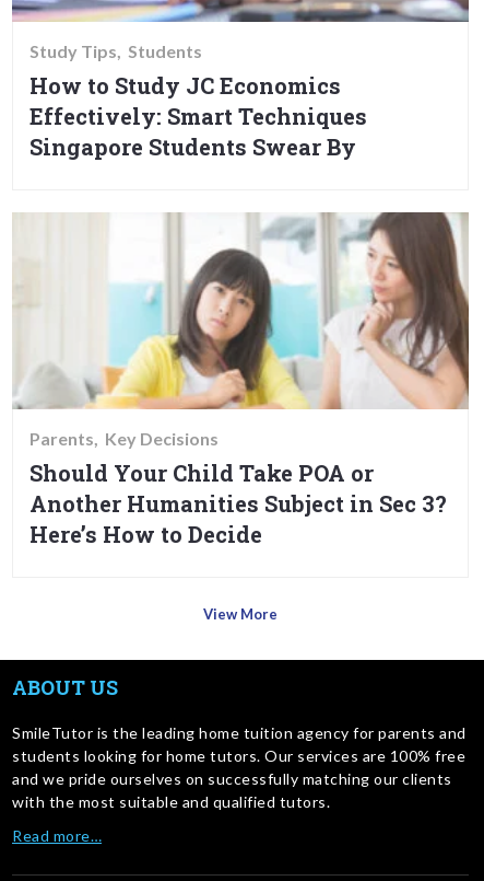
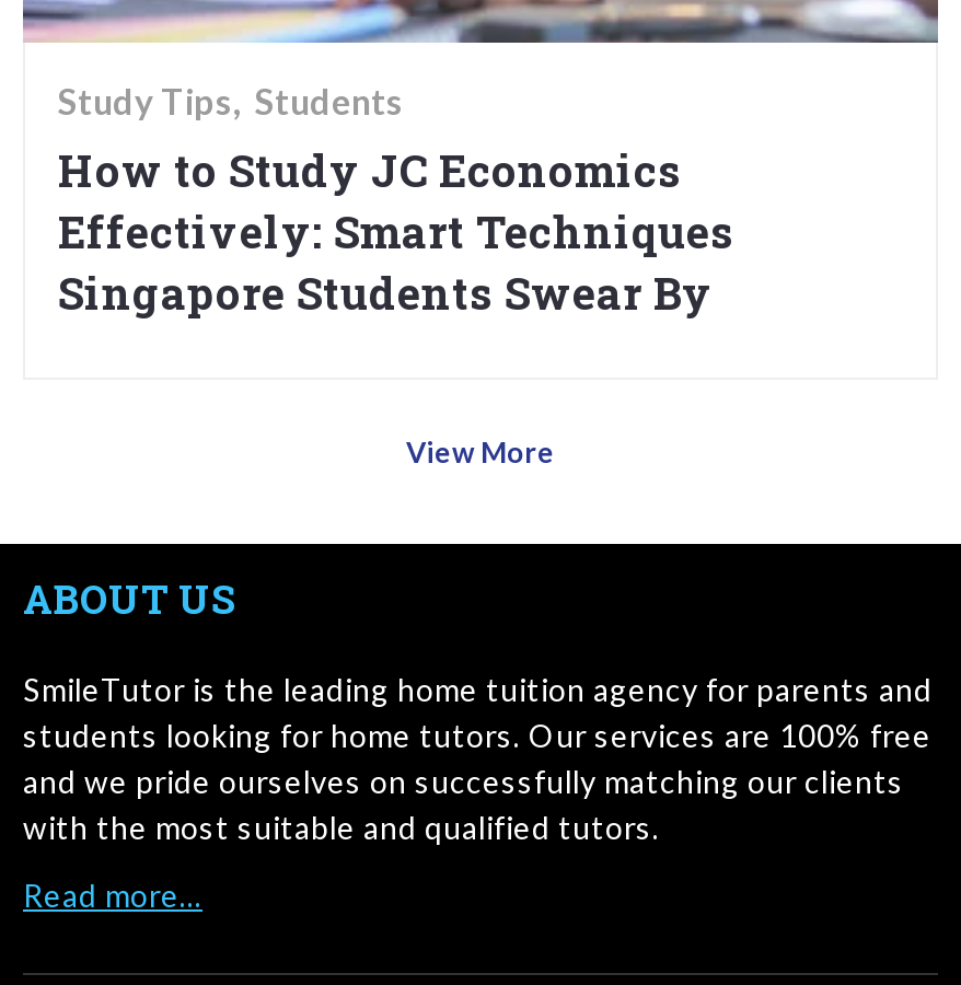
- [image]
- Parents Key Decisions
- Should Your Child Take POA or
- Another Humanities Subject in Sec 3?
- Here’s How to Decide
